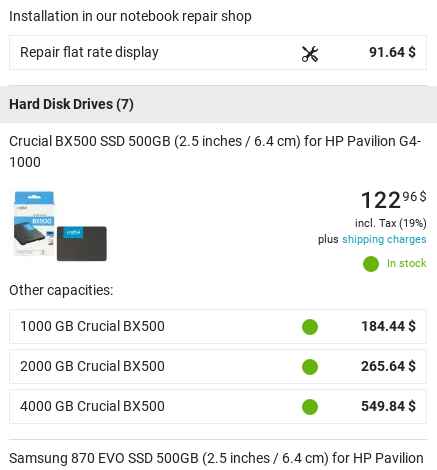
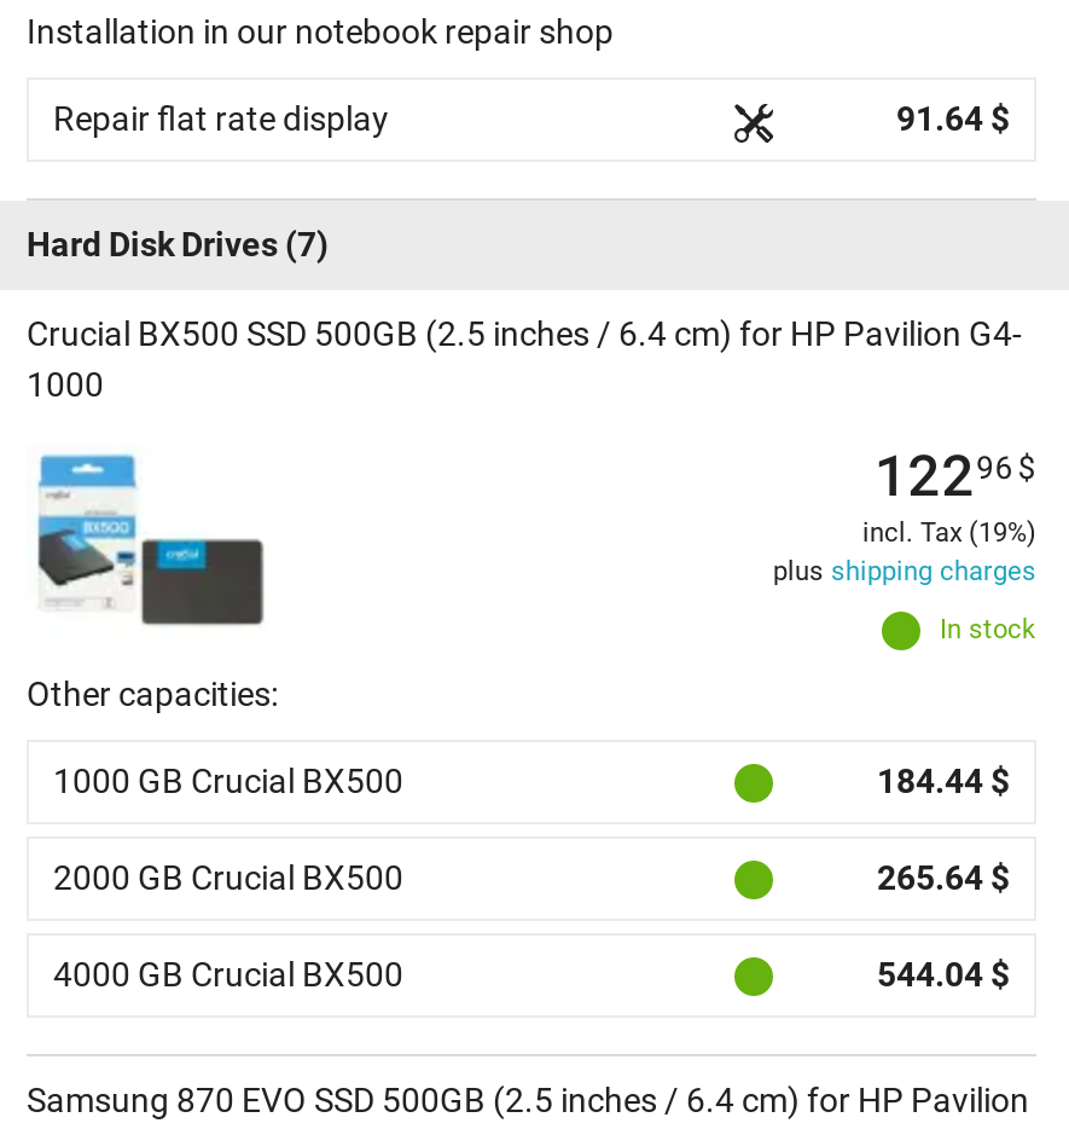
- 549.84 $
+ 544.04 $
